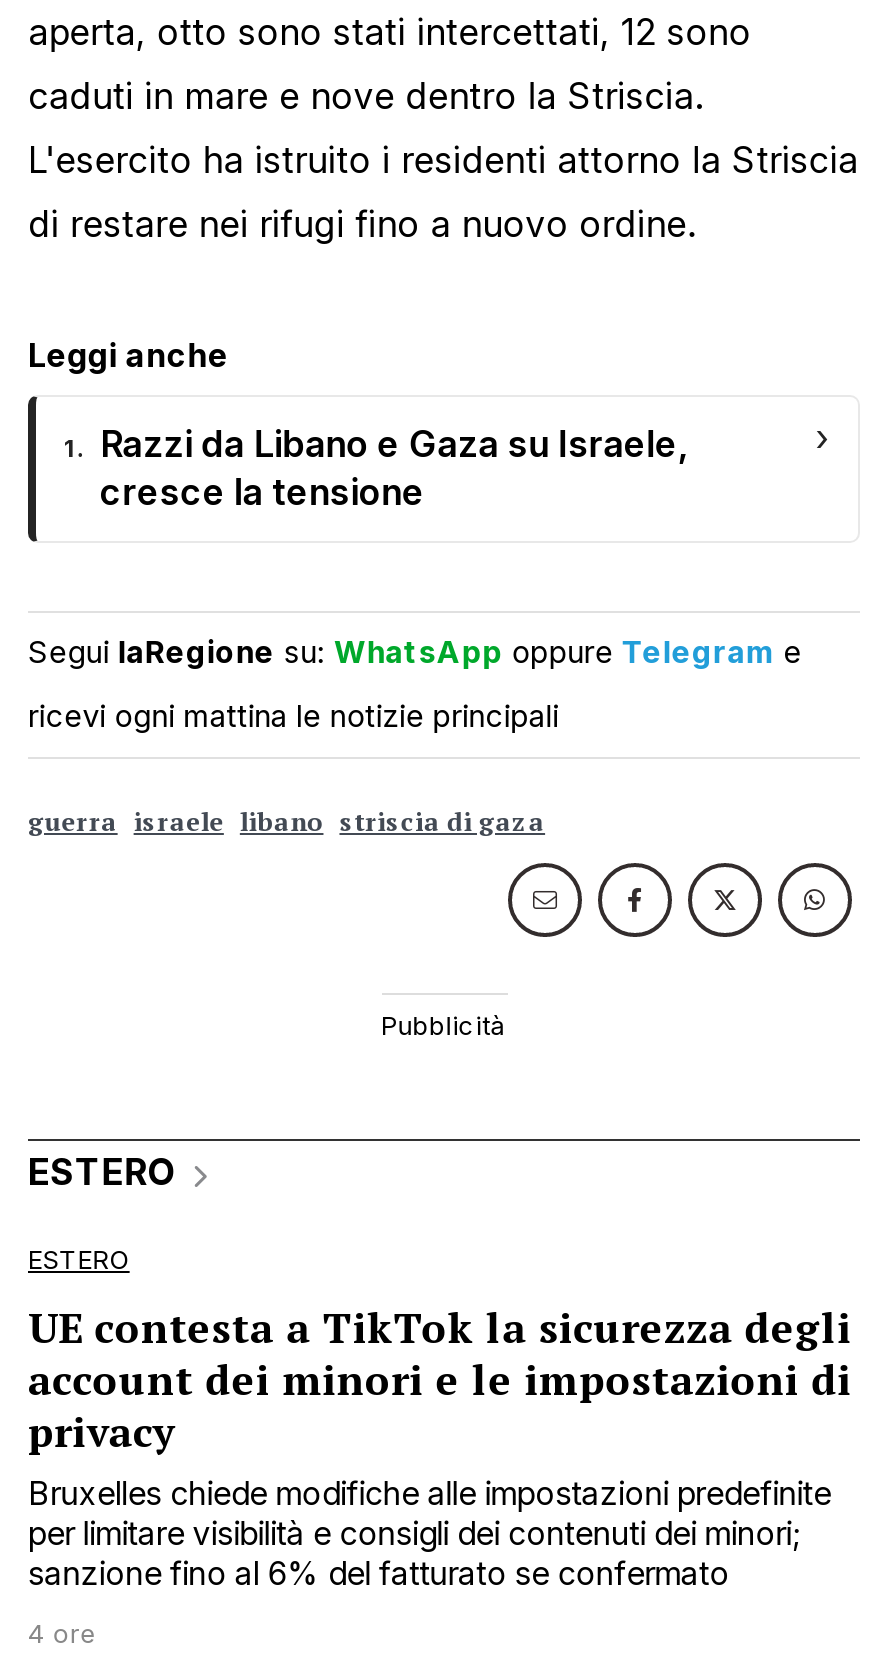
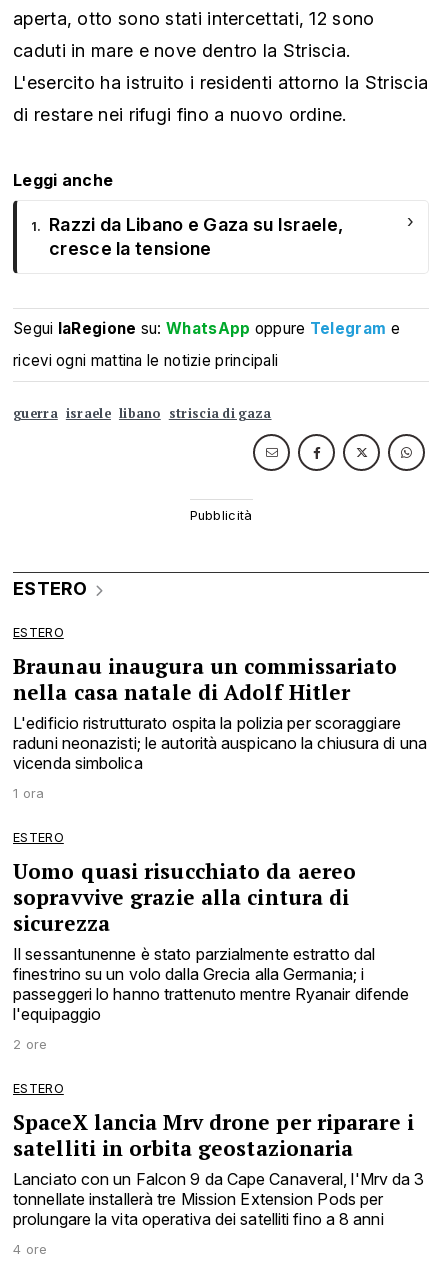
- UE contesta a TikTok la sicurezza degli
- account dei minori e le impostazioni di
- privacy
- Bruxelles chiede modifiche alle impostazioni predefinite
- per limitare visibilità e consigli dei contenuti dei minori;
- sanzione fino al 6% del fatturato se confermato
+ Braunau inaugura un commissariato
+ nella casa natale di Adolf Hitler
+ L'edificio ristrutturato ospita la polizia per scoraggiare
+ raduni neonazisti; le autorità auspicano la chiusura di una
+ vicenda simbolica
+ 1 ora
+ ESTERO
+ Uomo quasi risucchiato da aereo
+ sopravvive grazie alla cintura di
+ sicurezza
+ Il sessantunenne è stato parzialmente estratto dal
+ finestrino su un volo dalla Grecia alla Germania; i
+ passeggeri lo hanno trattenuto mentre Ryanair difende
+ l'equipaggio
+ 2 ore
+ ESTERO
+ SpaceX lancia Mrv drone per riparare i
+ satelliti in orbita geostazionaria
+ Lanciato con un Falcon 9 da Cape Canaveral, l'Mrv da 3
+ tonnellate installerà tre Mission Extension Pods per
+ prolungare la vita operativa dei satelliti fino a 8 anni
